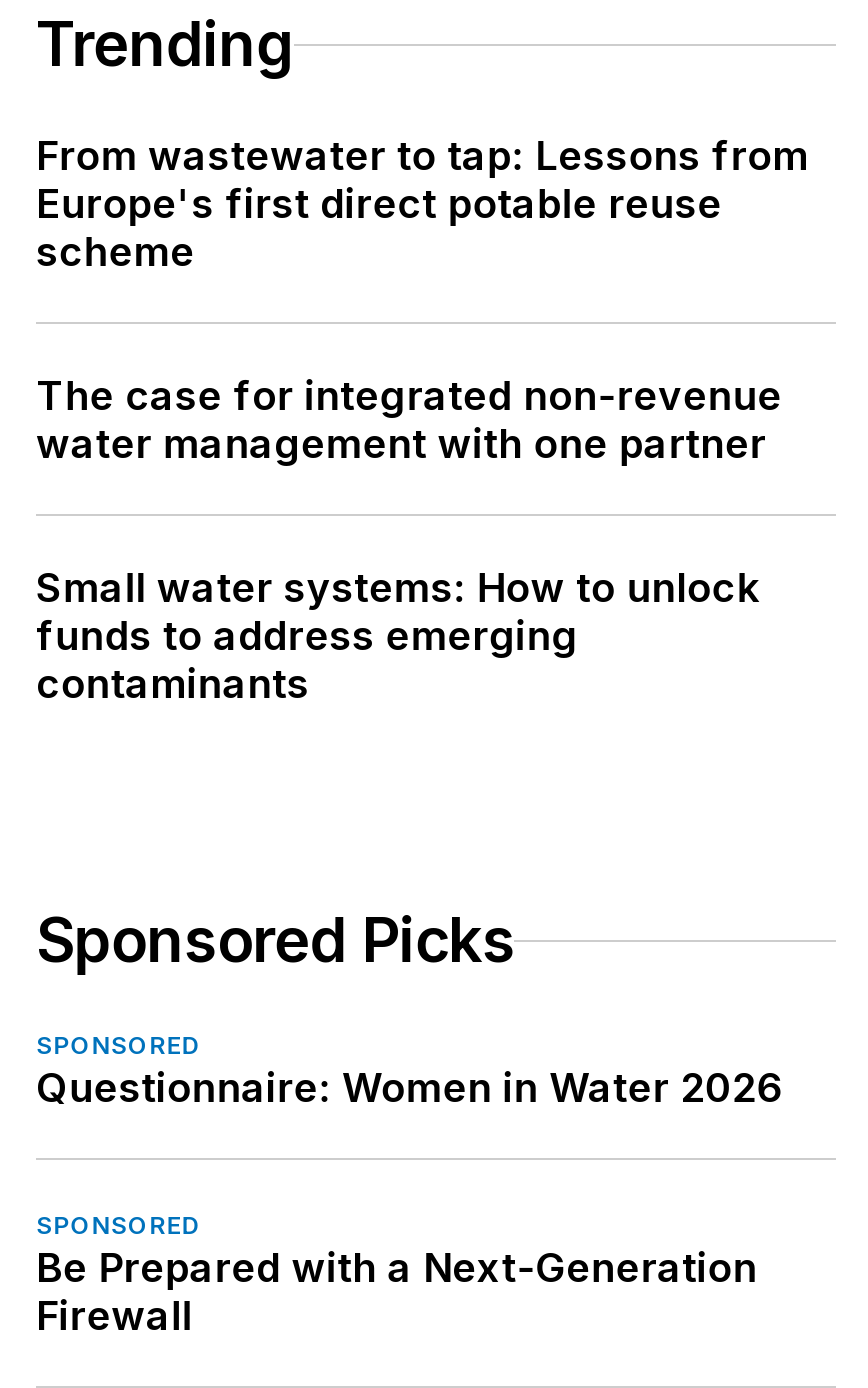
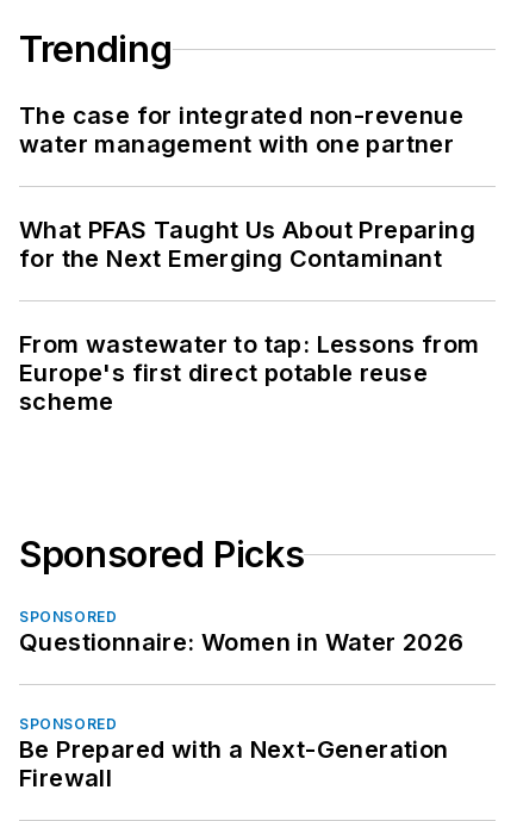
+ What PFAS Taught Us About Preparing
+ for the Next Emerging Contaminant

moved down: From wastewater to tap: Lessons from | Europe's first direct potable reuse | scheme

moved up: The case for integrated non-revenue | water management with one partner

- Small water systems: How to unlock
- funds to address emerging
- contaminants
